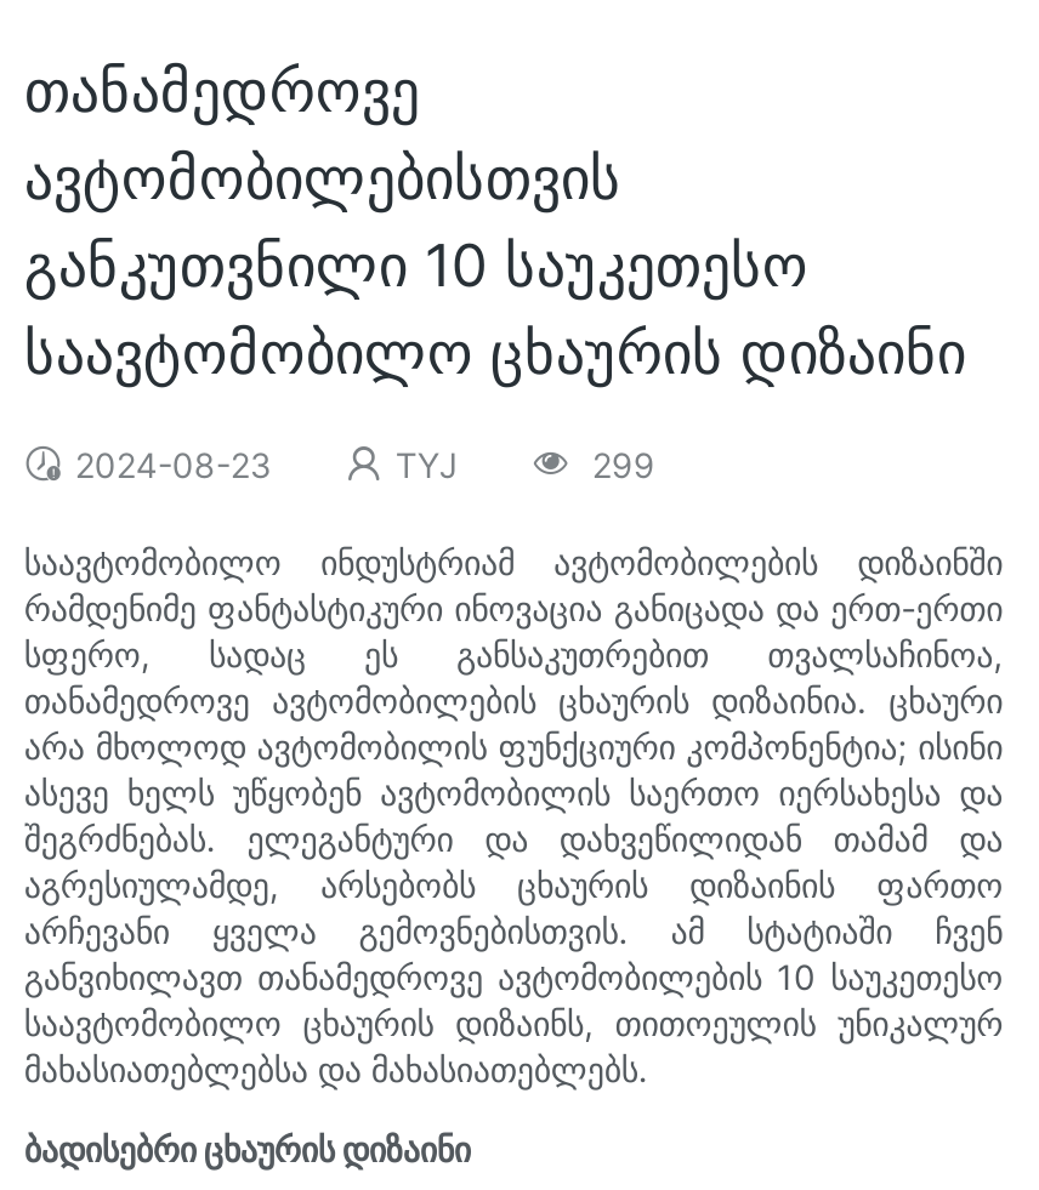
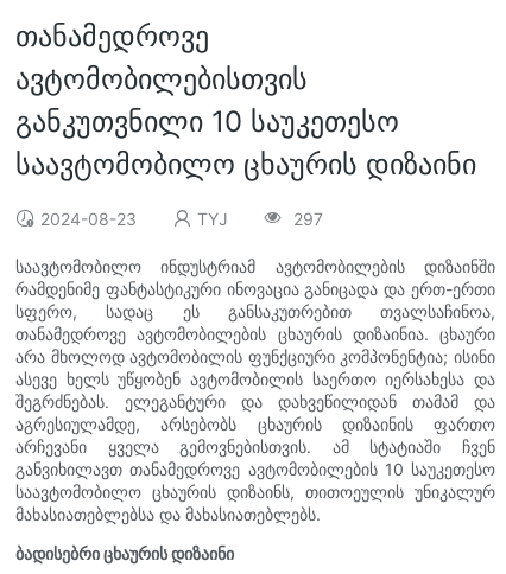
- 299
+ 297
